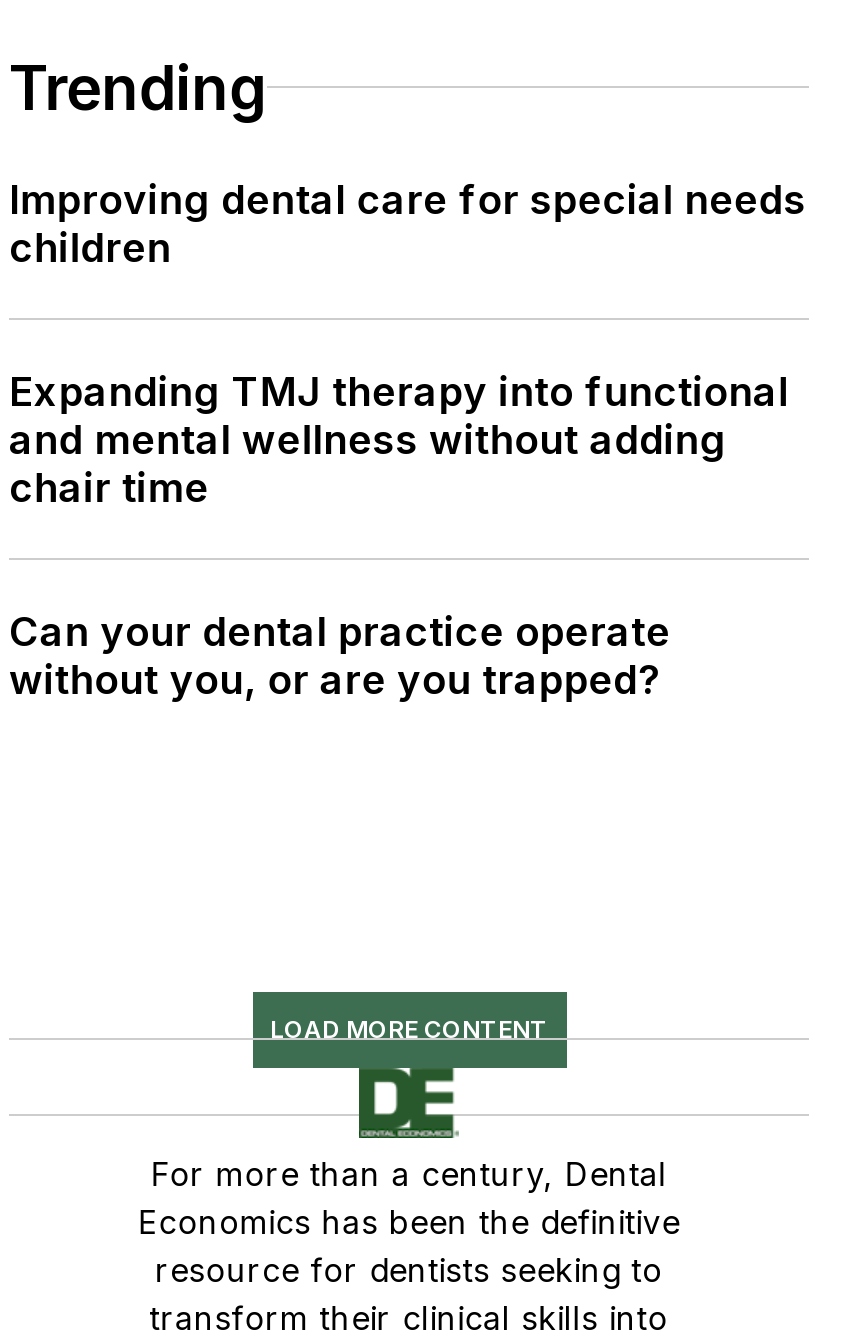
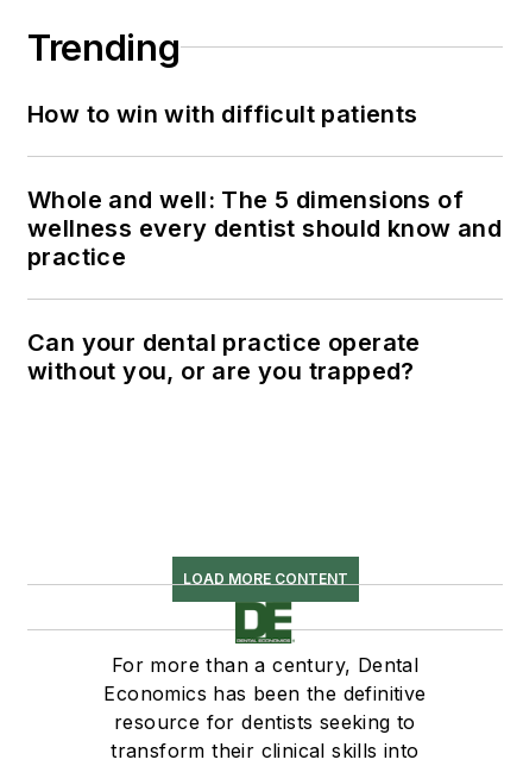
- Improving dental care for special needs
- children
+ How to win with difficult patients

- Expanding TMJ therapy into functional
- and mental wellness without adding
- chair time
+ Whole and well: The 5 dimensions of
+ wellness every dentist should know and
+ practice
